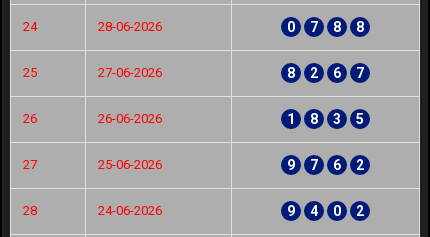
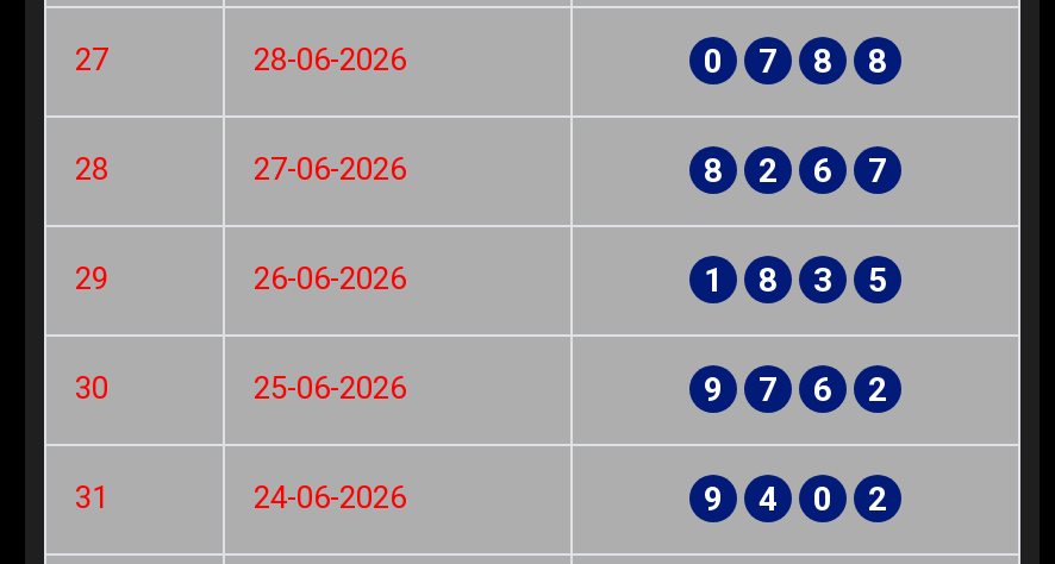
- 24
+ 27

- 25
+ 28

- 26
+ 29

- 27
+ 30

- 28
+ 31
